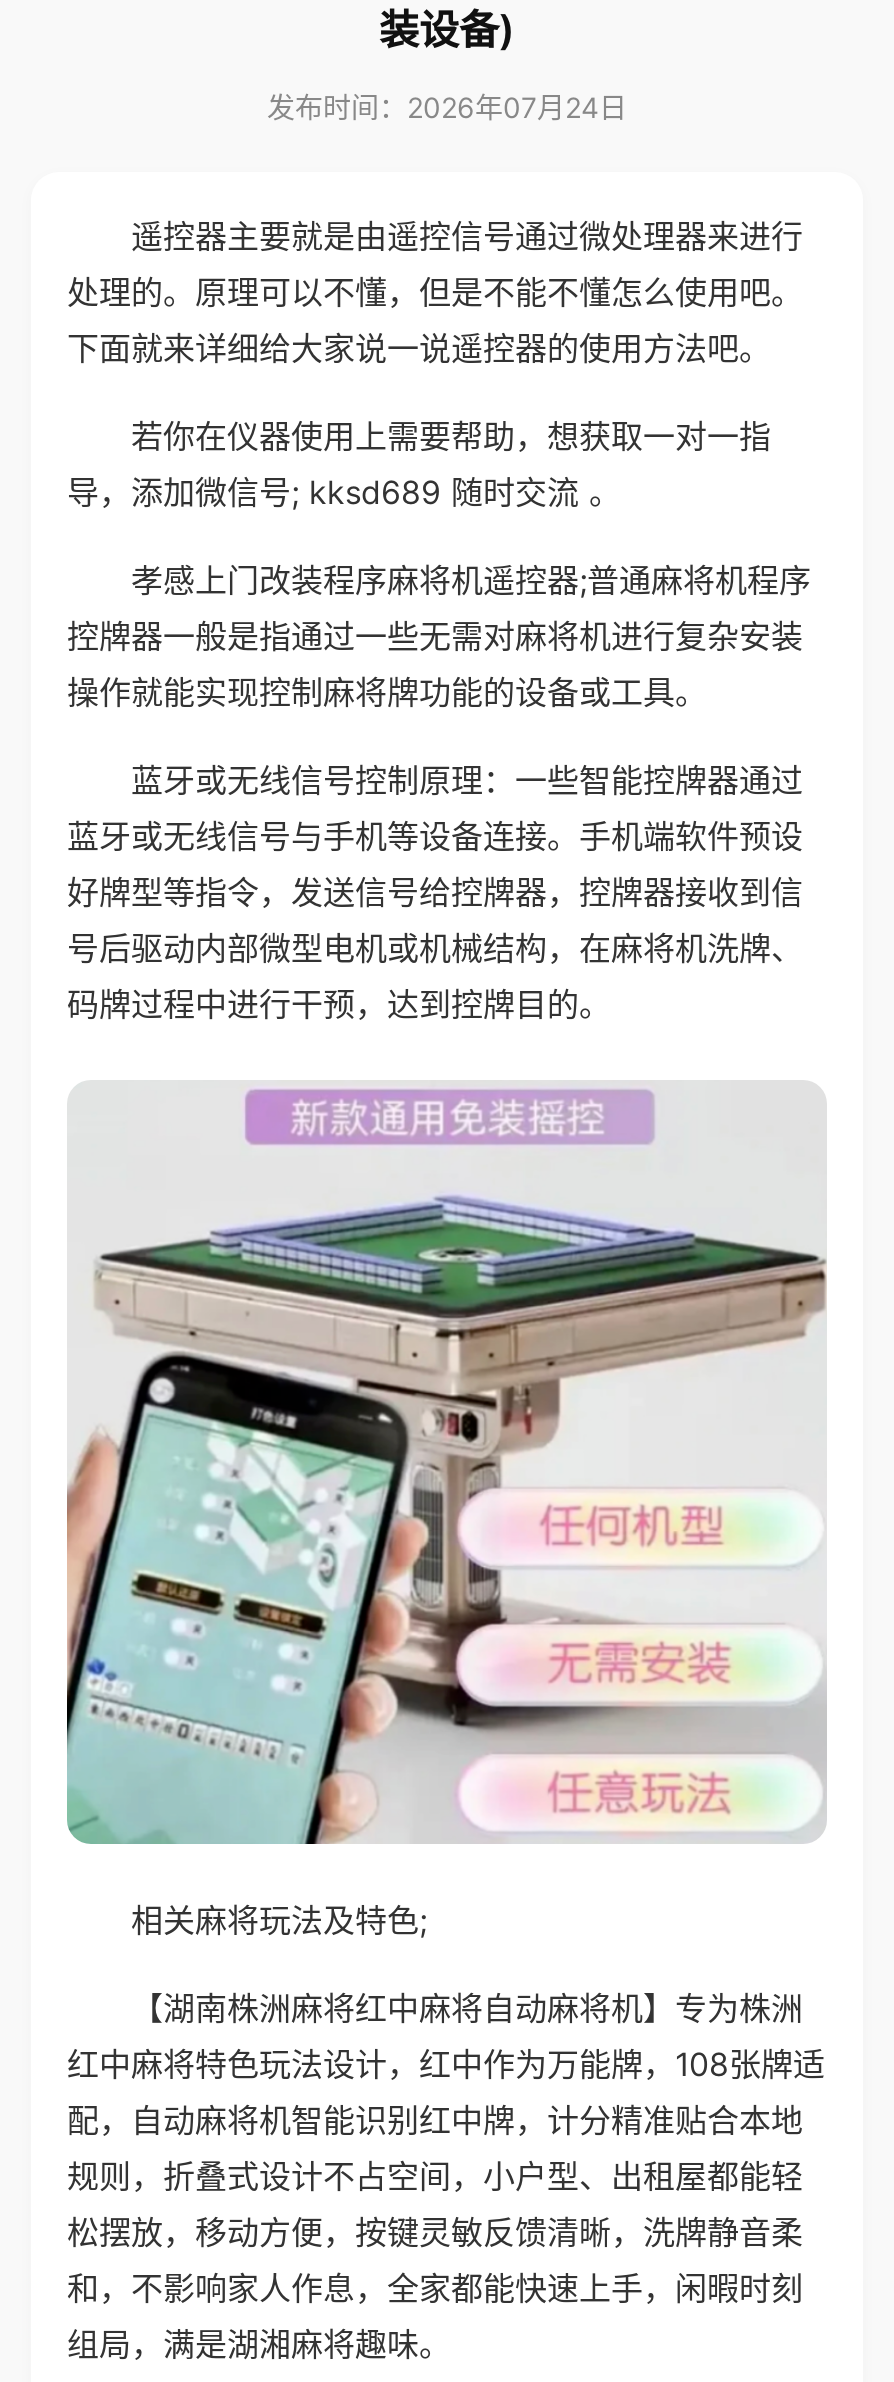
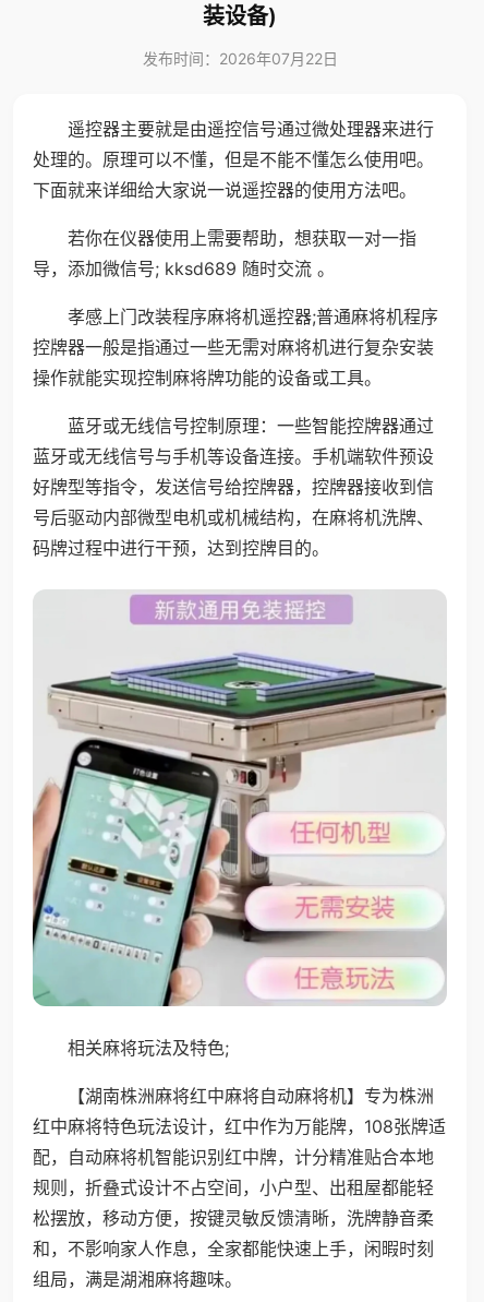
- 发布时间：2026年07月24日
+ 发布时间：2026年07月22日
